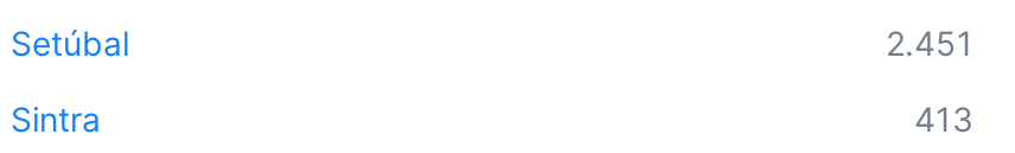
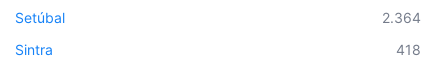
- 2.451
+ 2.364

- 413
+ 418
